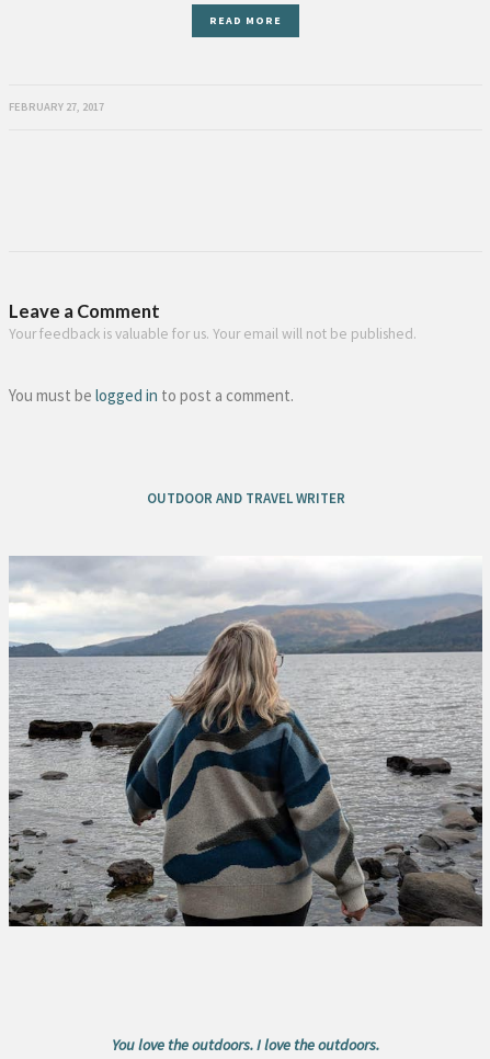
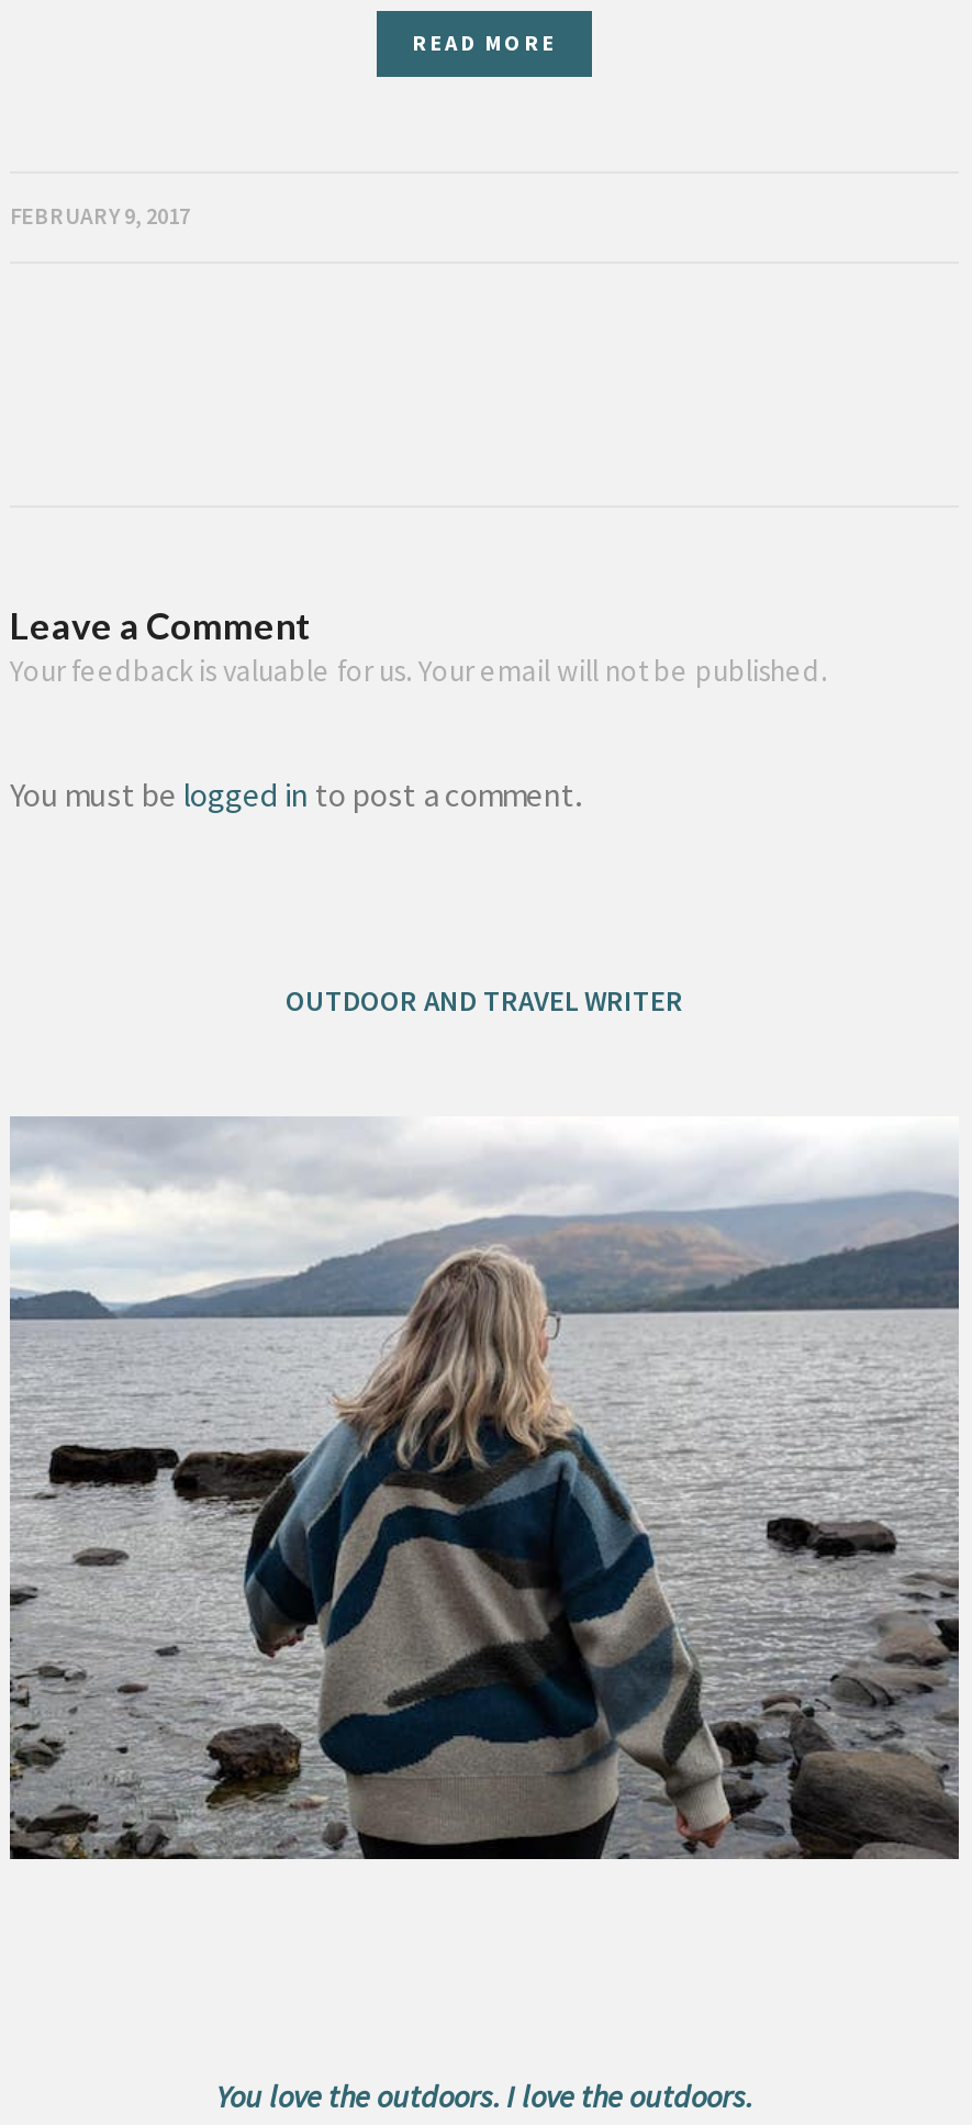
- FEBRUARY 27, 2017
+ FEBRUARY 9, 2017
